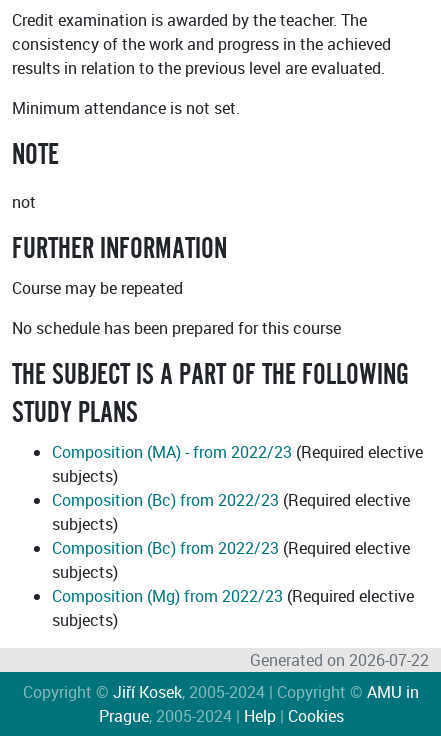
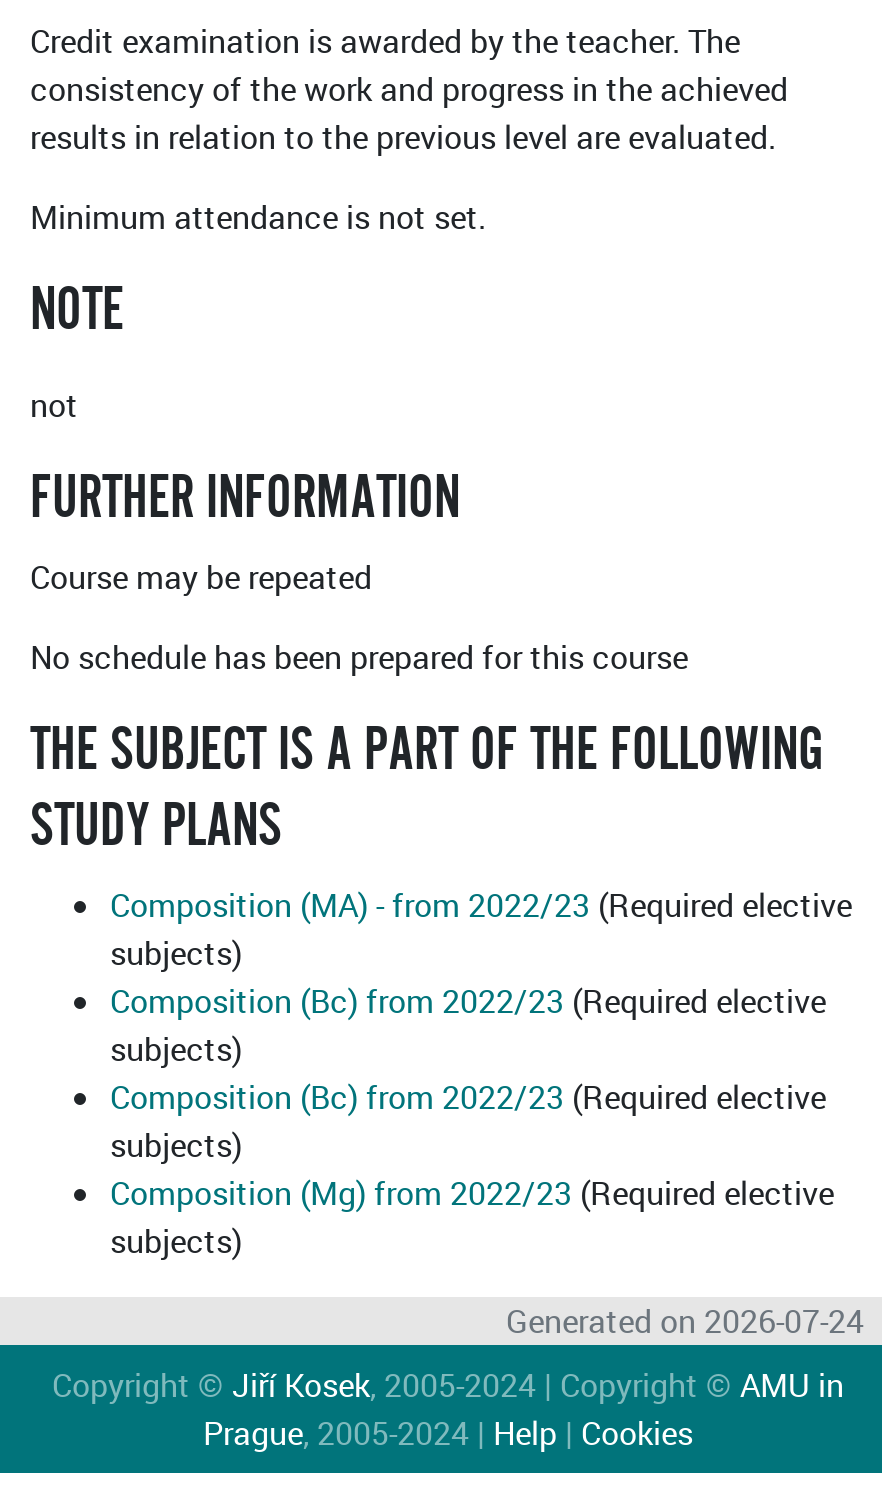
- Generated on 2026-07-22
+ Generated on 2026-07-24
